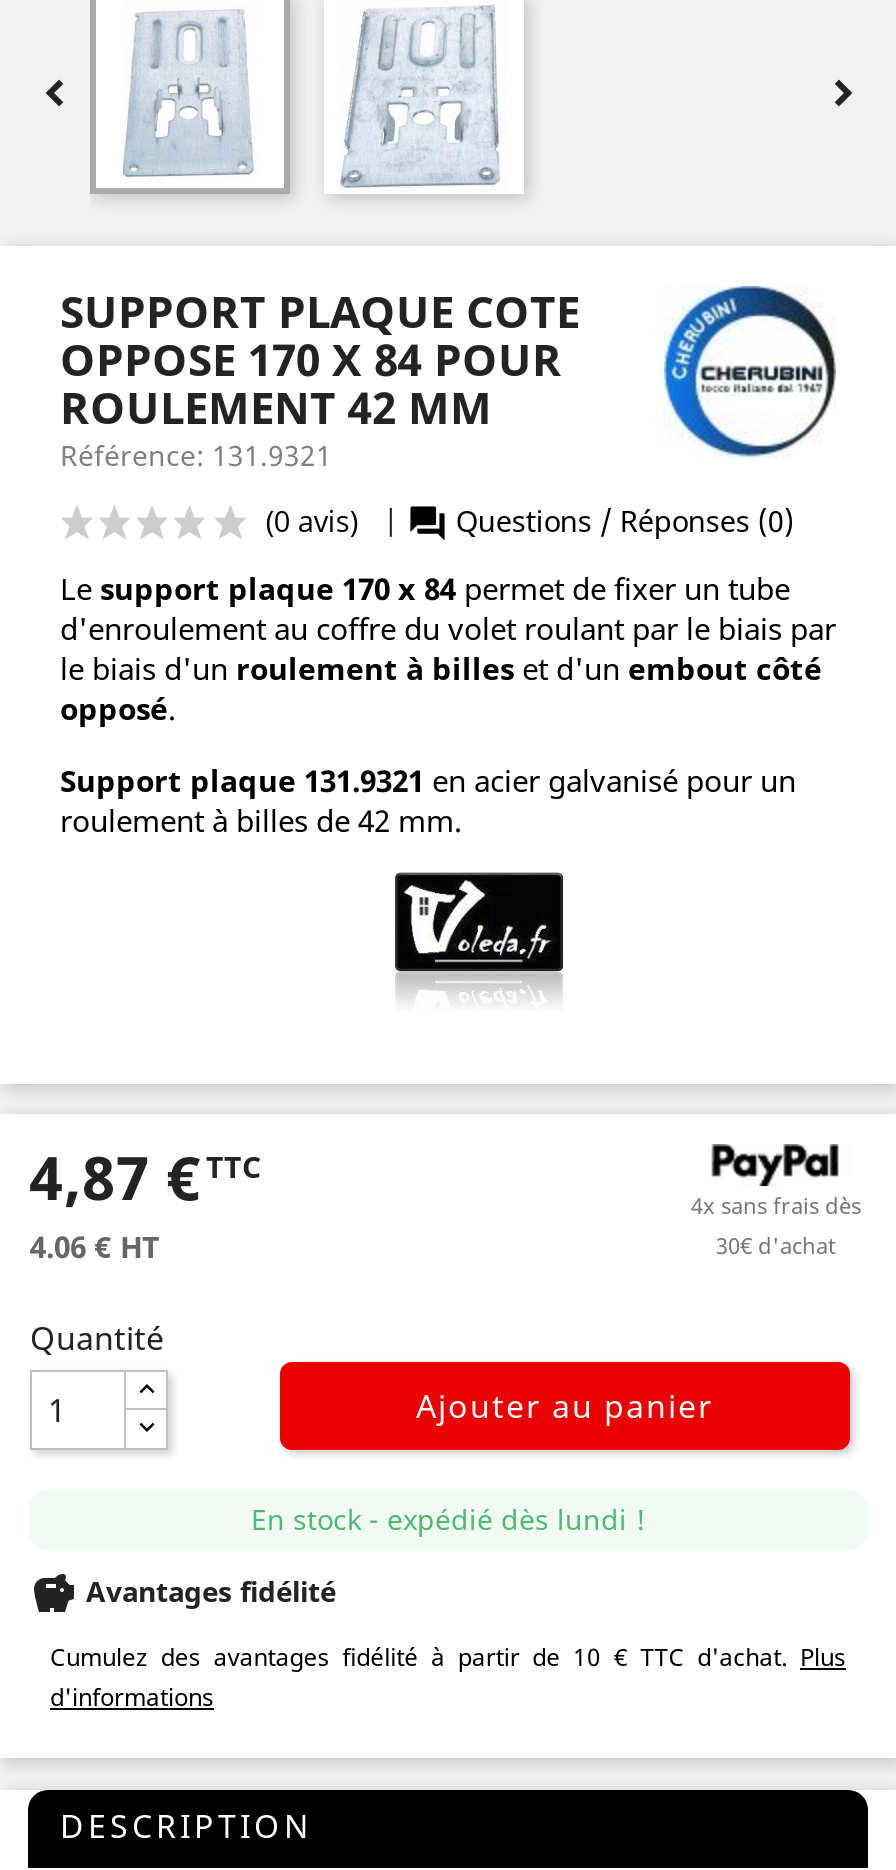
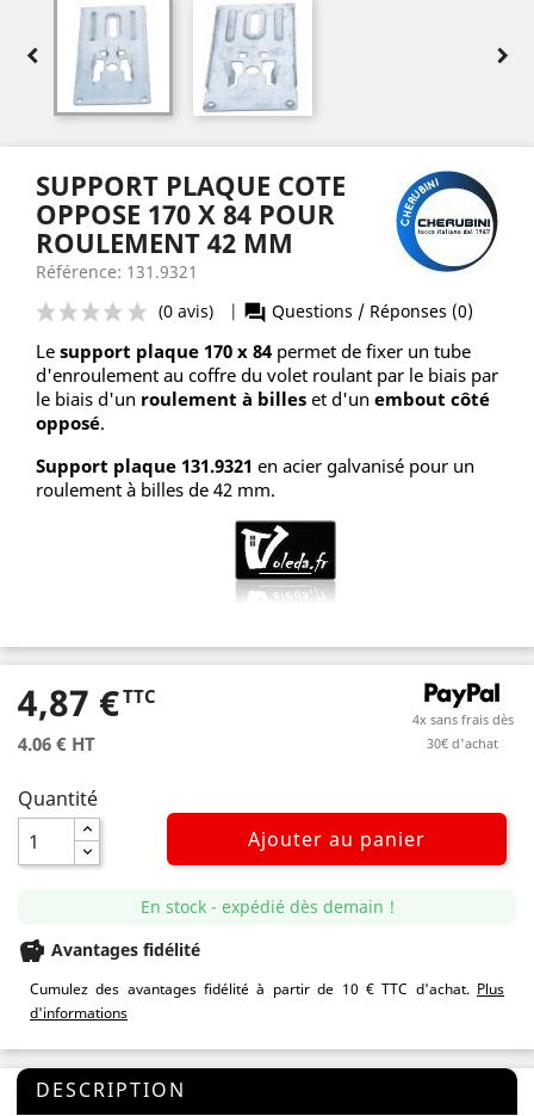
- En stock - expédié dès lundi !
+ En stock - expédié dès demain !
